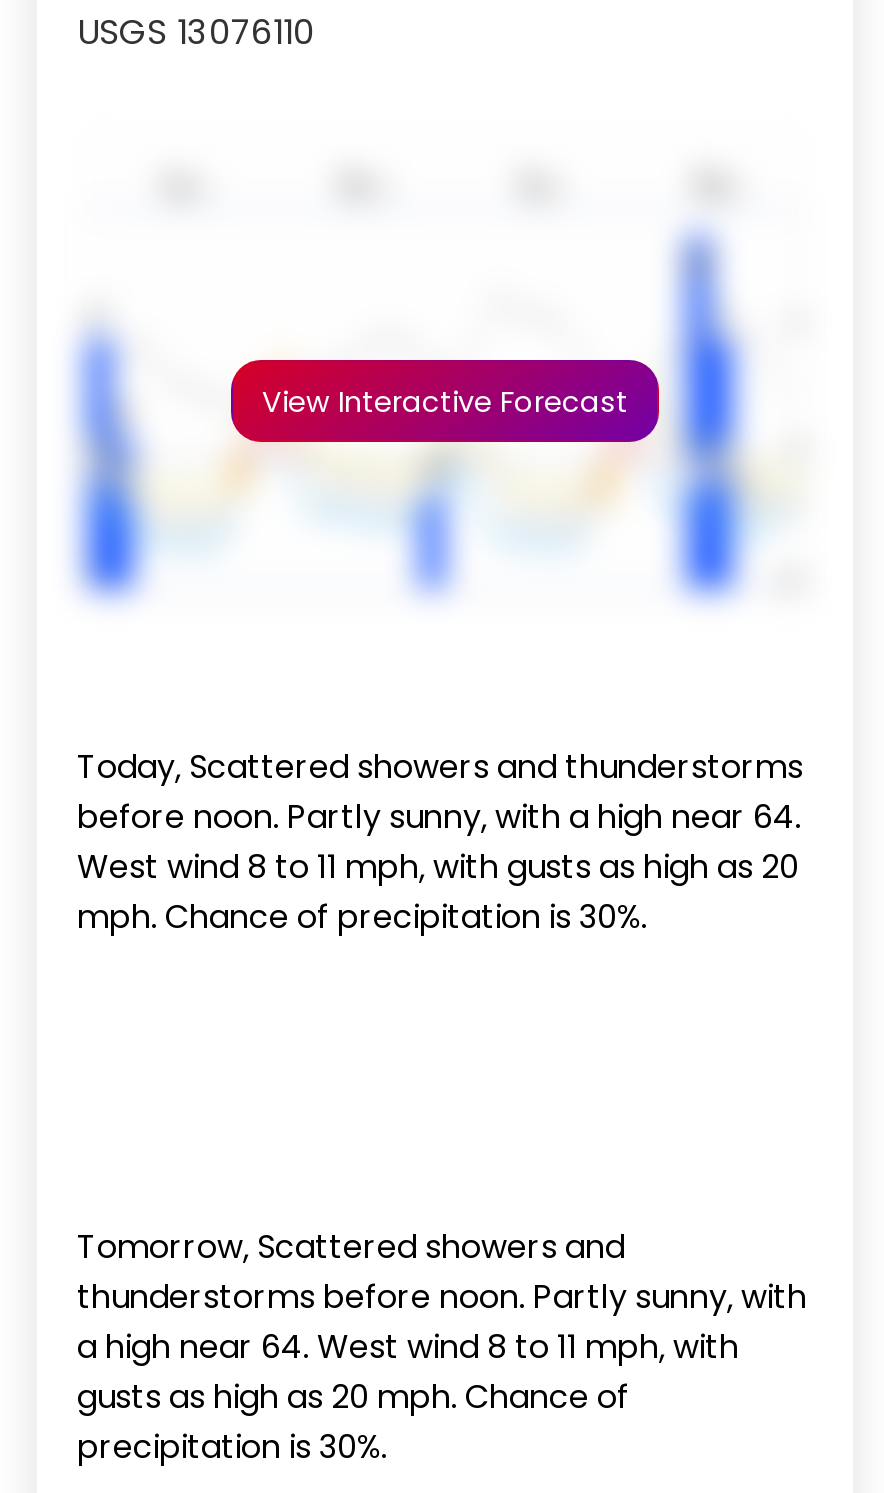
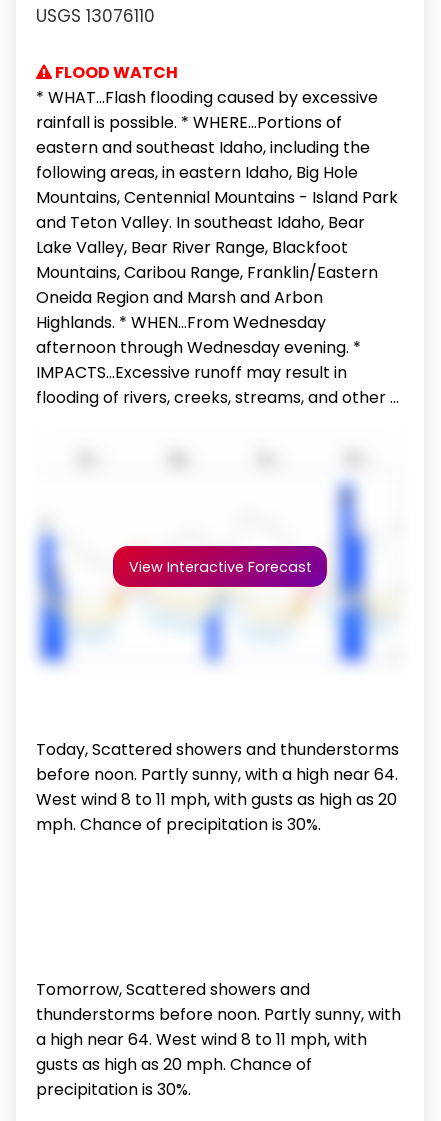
+ FLOOD WATCH
+ * WHAT...Flash flooding caused by excessive
+ rainfall is possible. * WHERE...Portions of
+ eastern and southeast Idaho, including the
+ following areas, in eastern Idaho, Big Hole
+ Mountains, Centennial Mountains - Island Park
+ and Teton Valley. In southeast Idaho, Bear
+ Lake Valley, Bear River Range, Blackfoot
+ Mountains, Caribou Range, Franklin/Eastern
+ Oneida Region and Marsh and Arbon
+ Highlands. * WHEN...From Wednesday
+ afternoon through Wednesday evening. *
+ IMPACTS...Excessive runoff may result in
+ flooding of rivers, creeks, streams, and other ...
